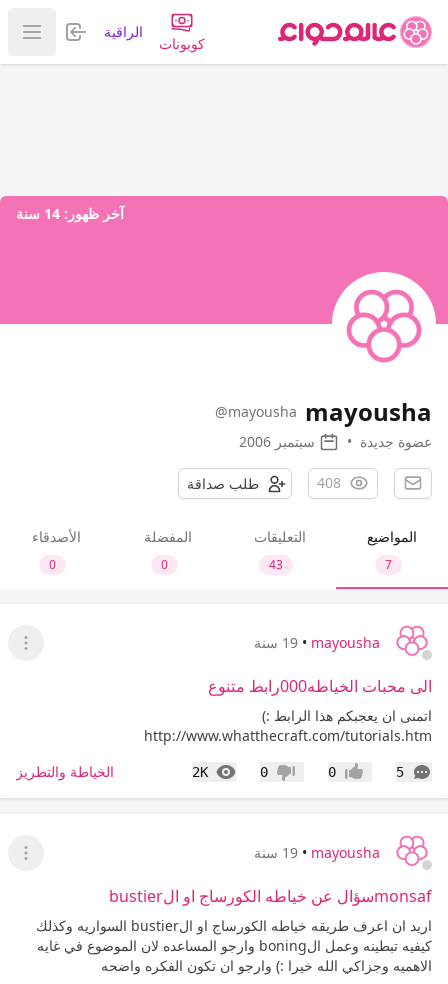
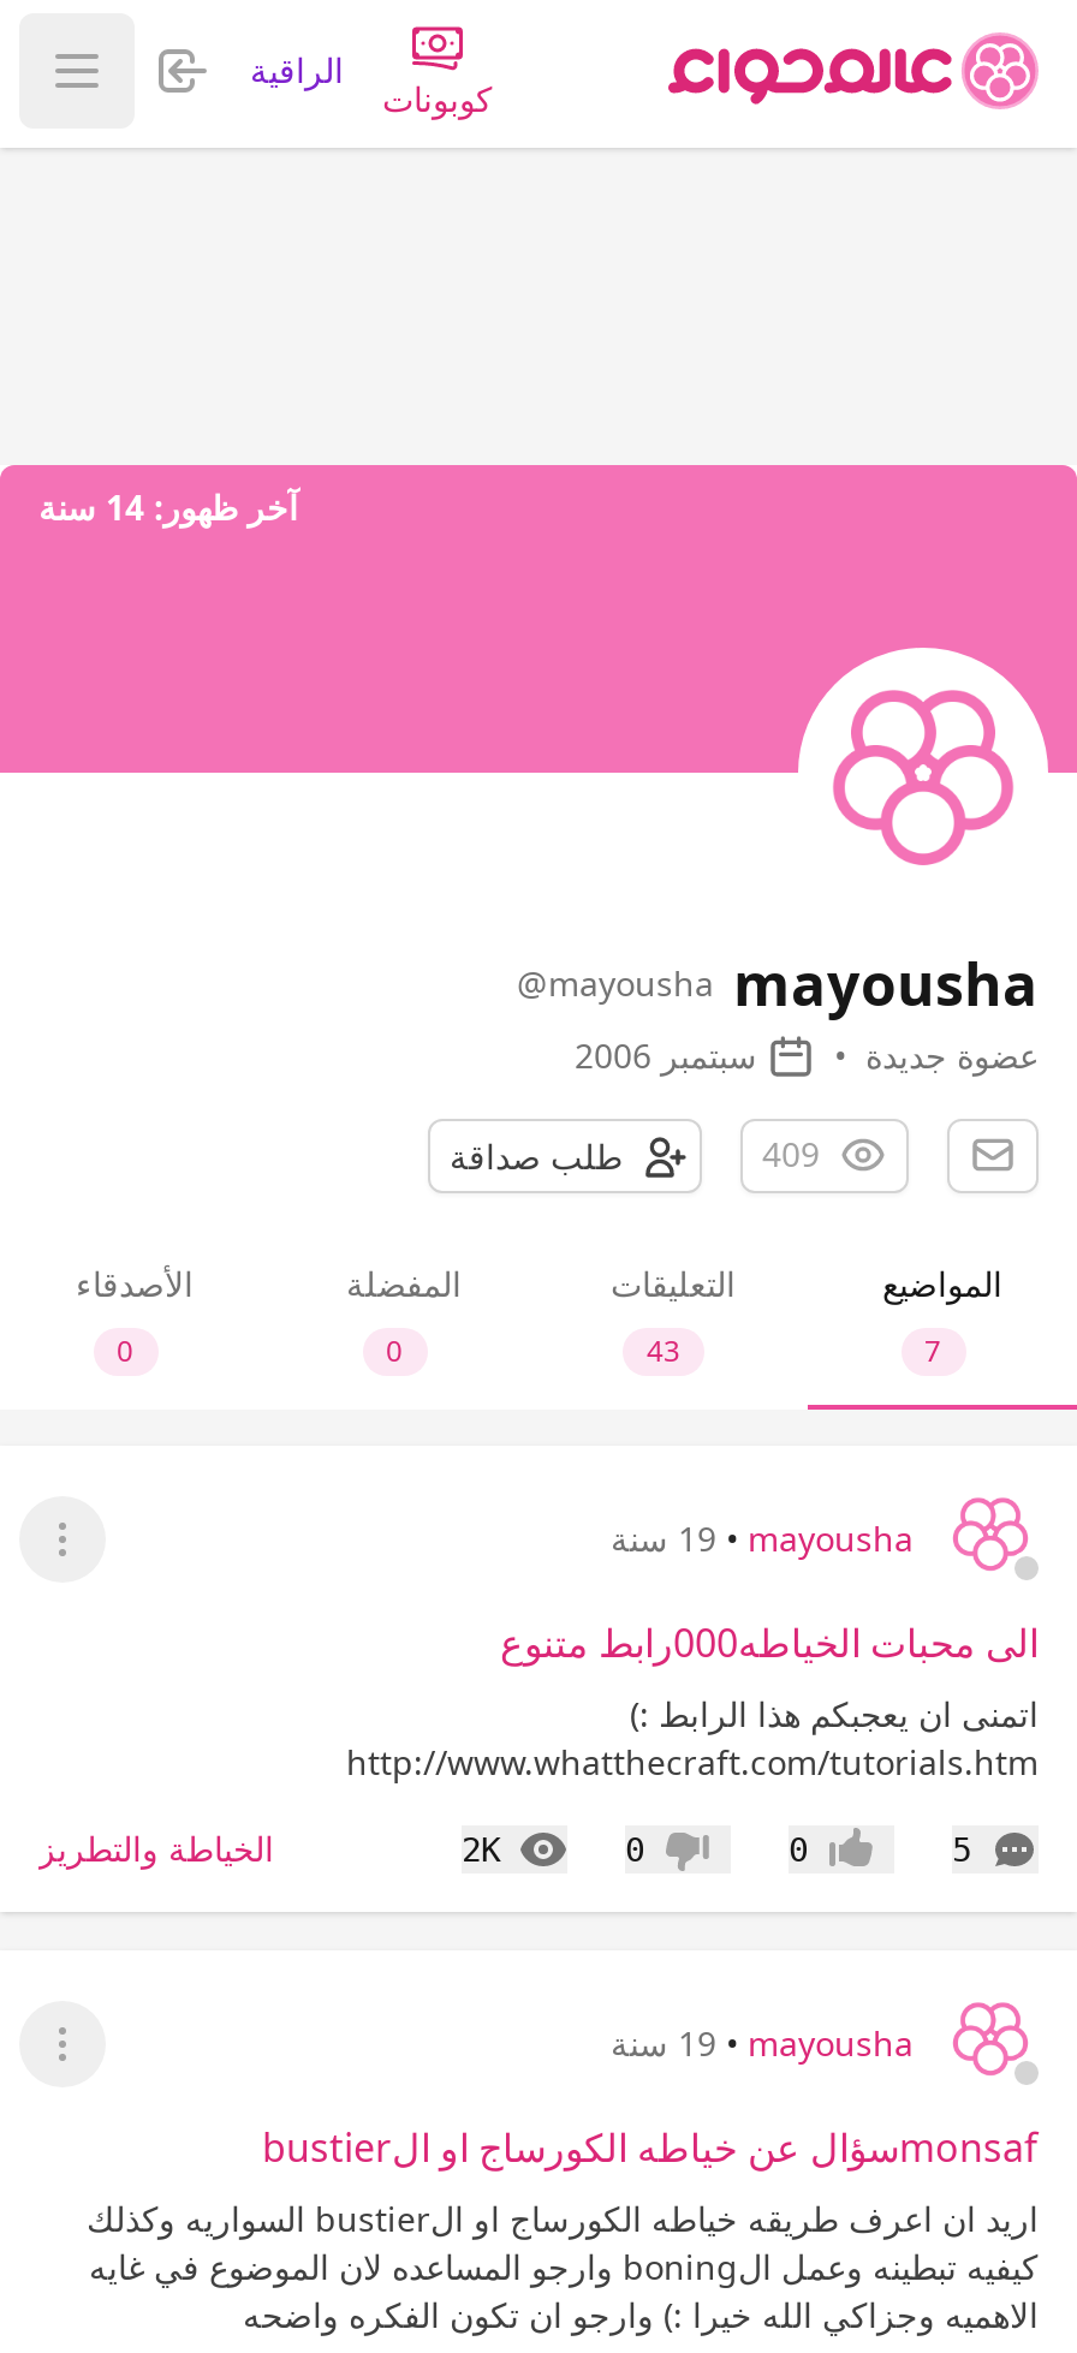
- 408
+ 409
